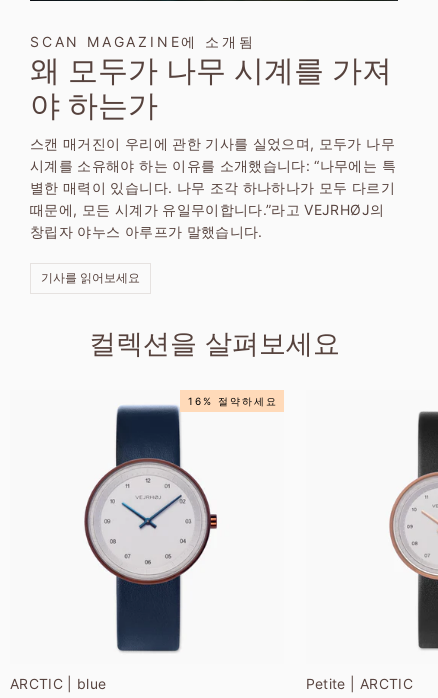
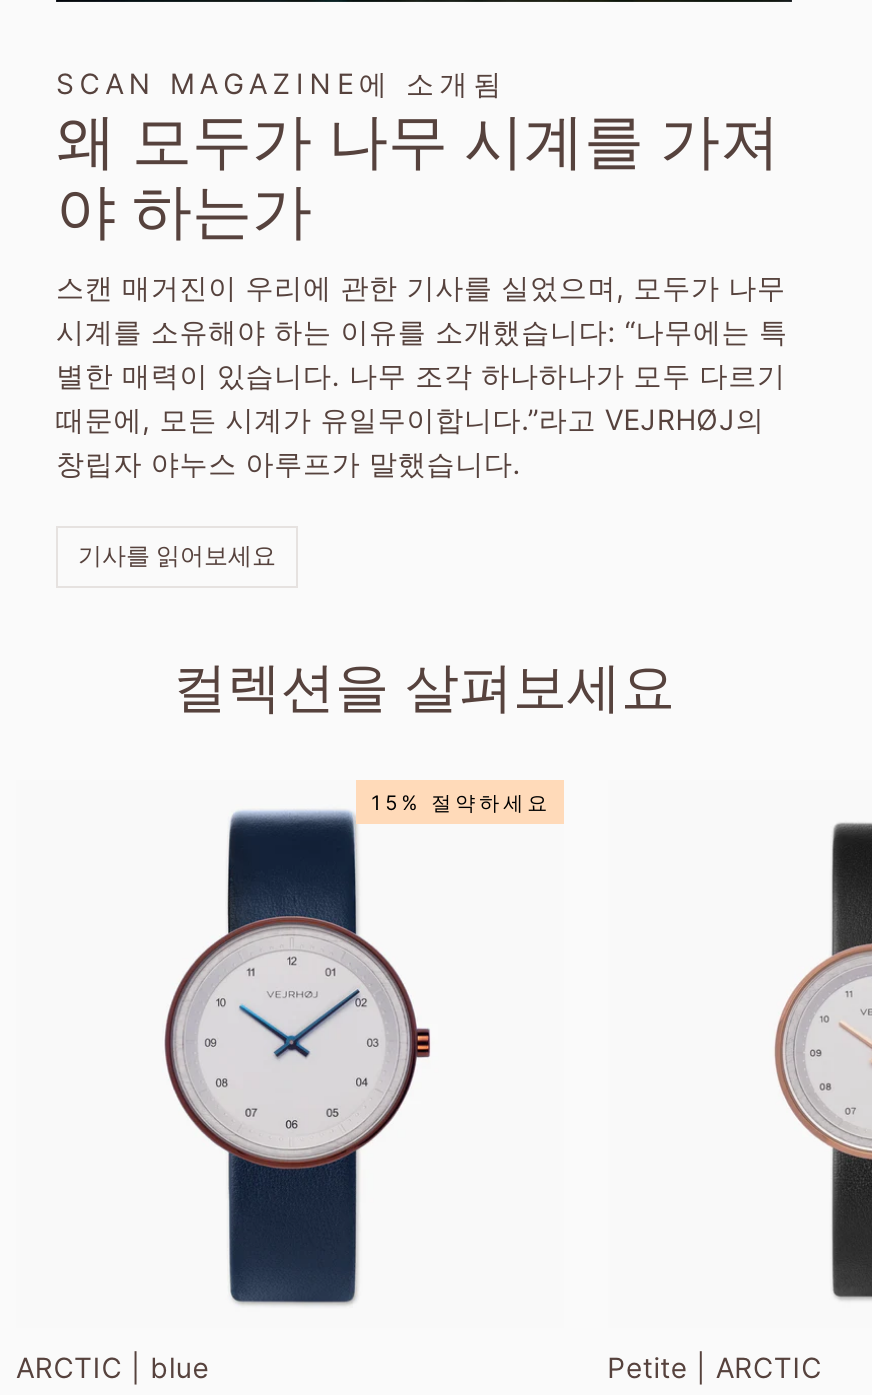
- 16% 절약하세요
+ 15% 절약하세요
